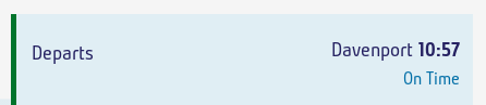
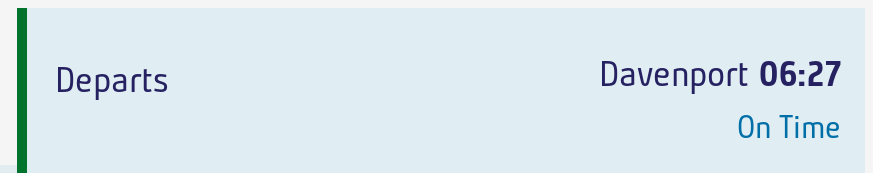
- Davenport 10:57
+ Davenport 06:27
